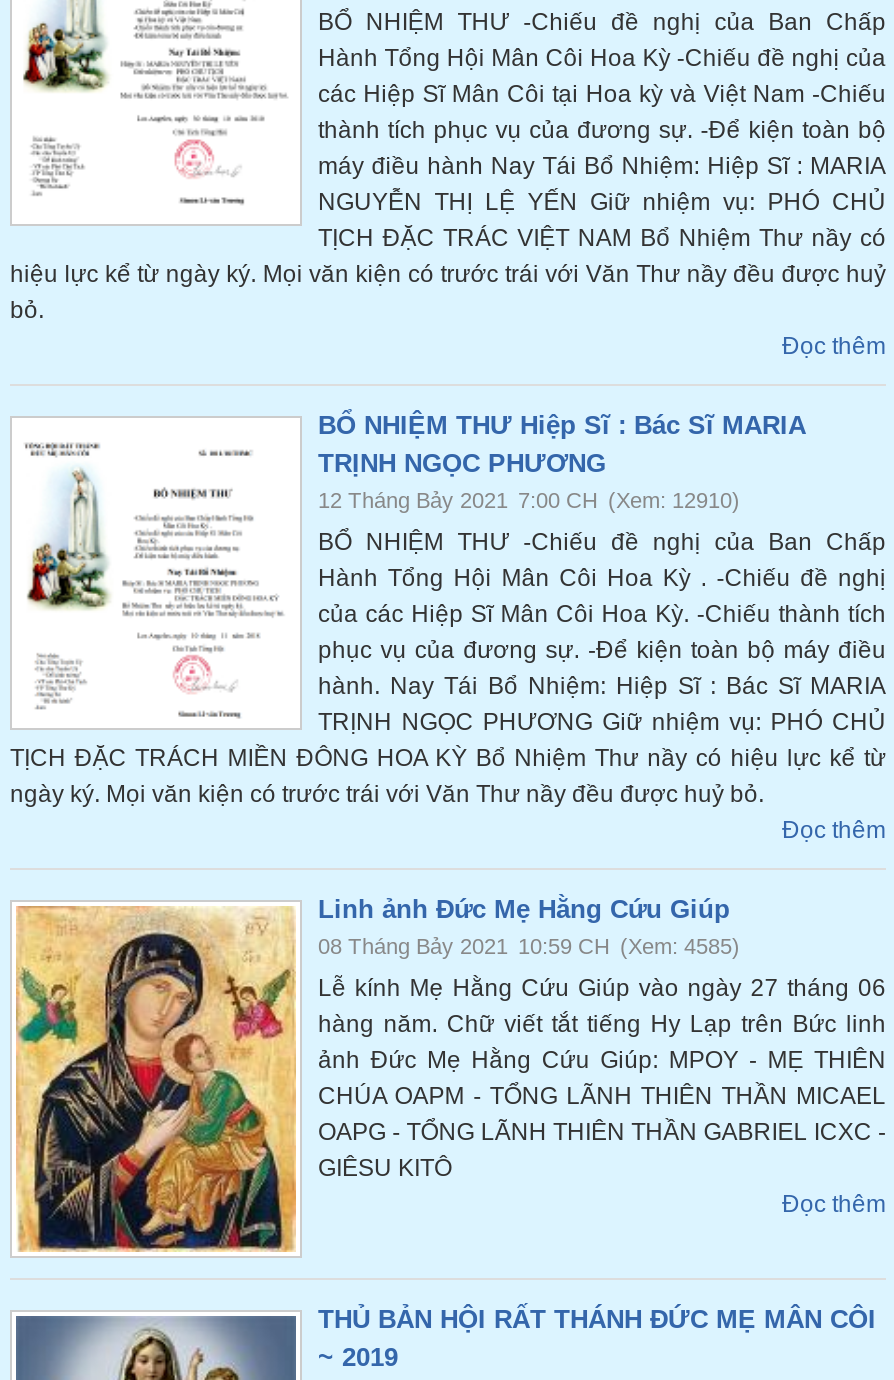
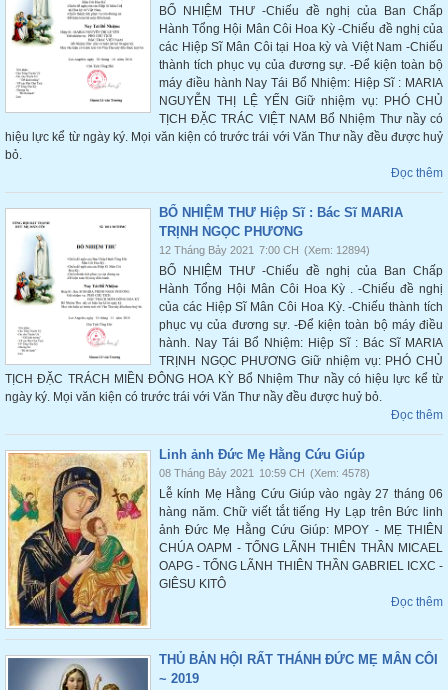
- 12 Tháng Bảy 2021 7:00 CH (Xem: 12910)
+ 12 Tháng Bảy 2021 7:00 CH (Xem: 12894)

- 08 Tháng Bảy 2021 10:59 CH (Xem: 4585)
+ 08 Tháng Bảy 2021 10:59 CH (Xem: 4578)
